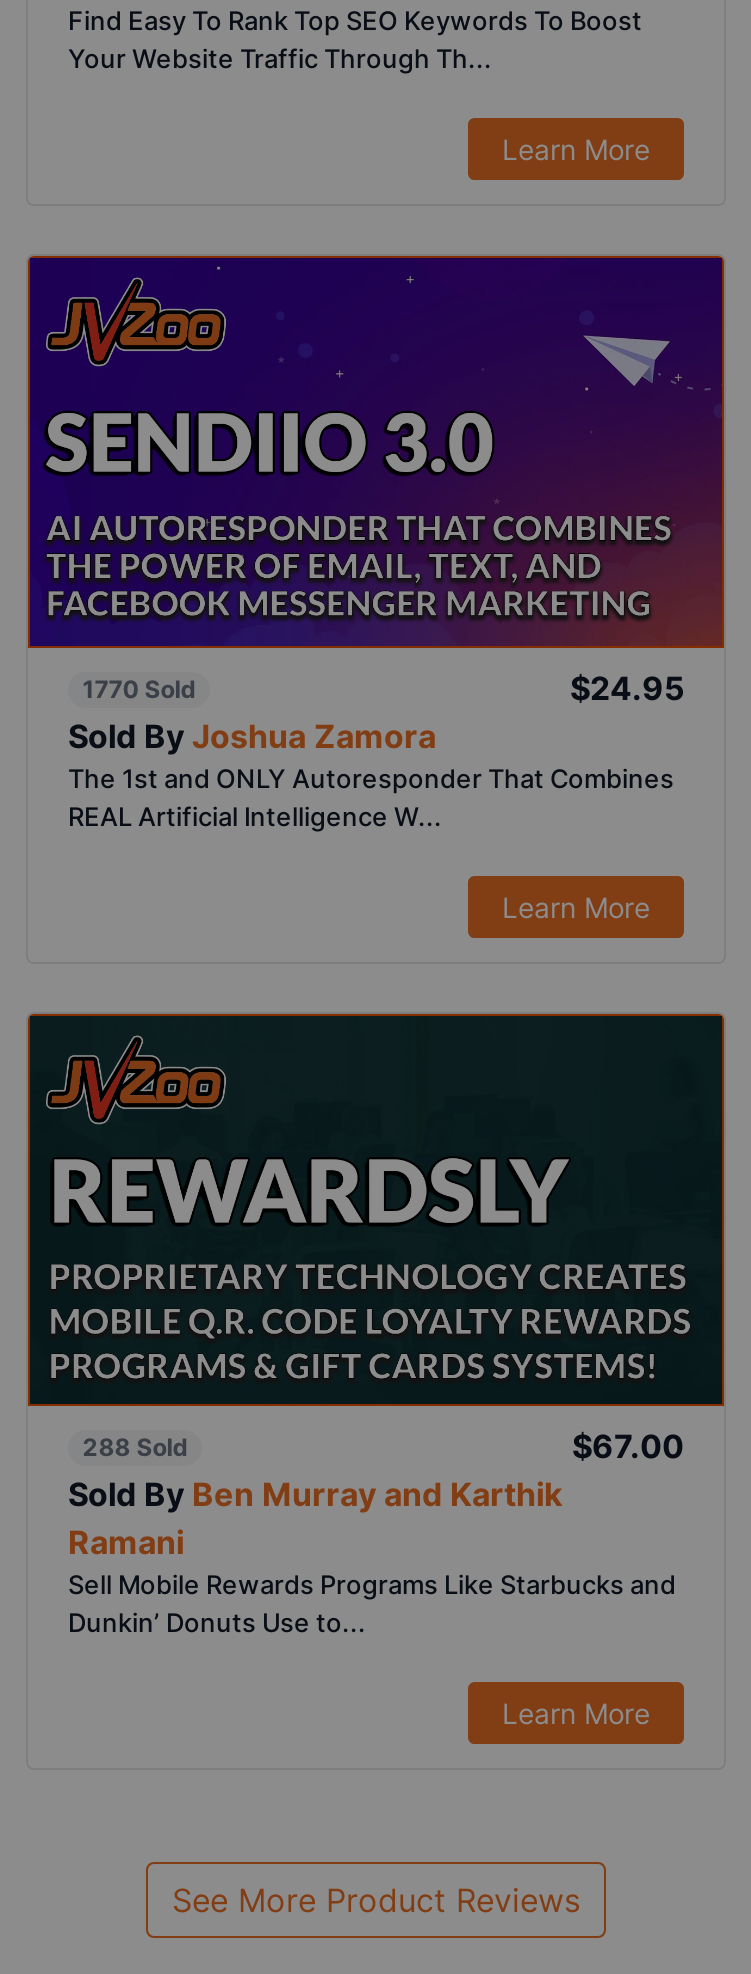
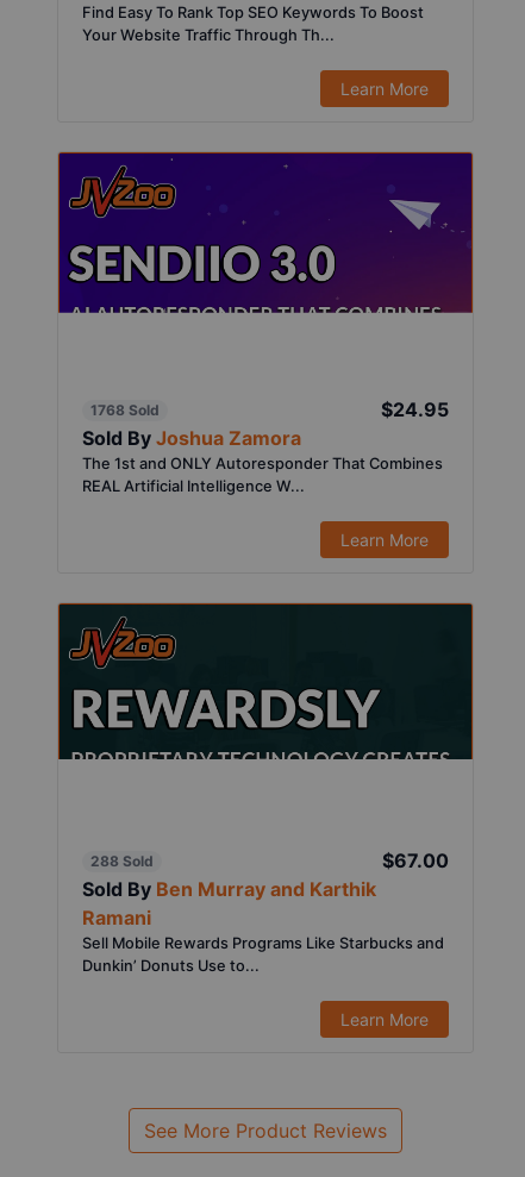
- [image]

- 1770 Sold
+ 1768 Sold

- [image]
